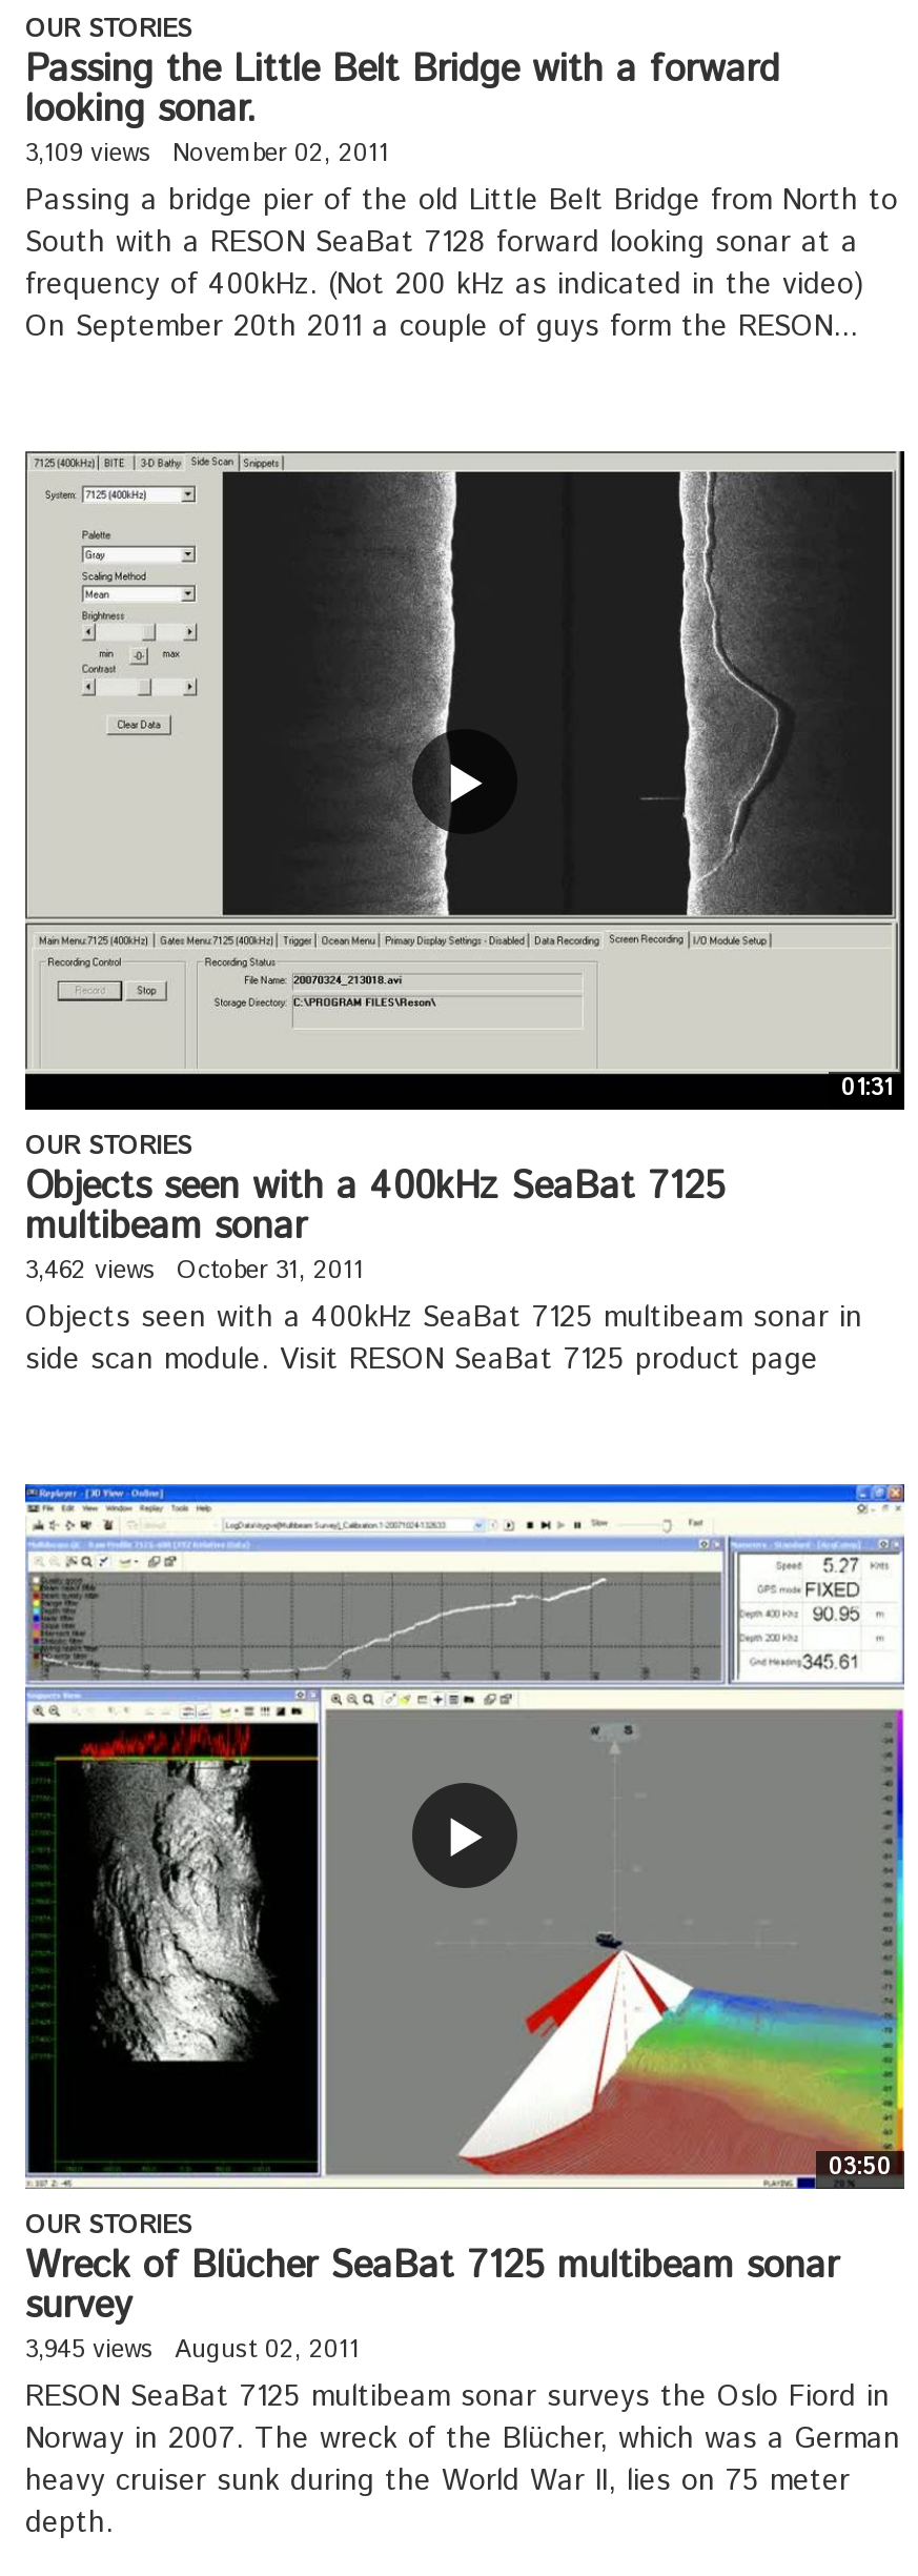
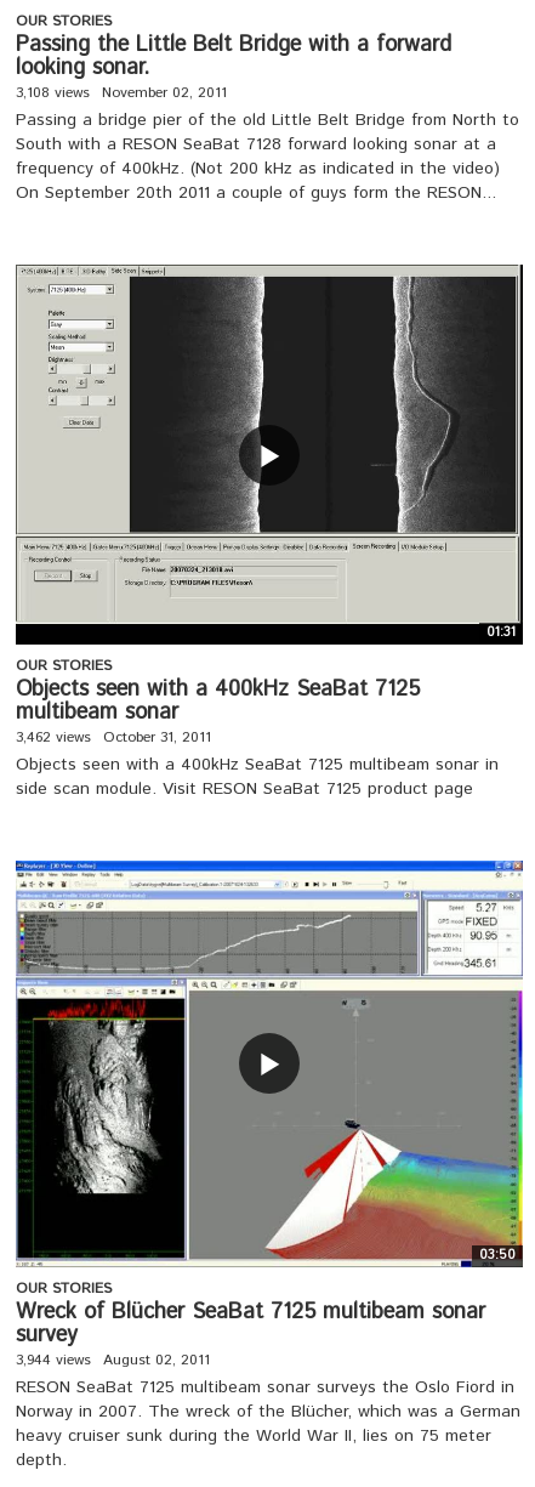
- 3,109 views November 02, 2011
+ 3,108 views November 02, 2011

- 3,945 views August 02, 2011
+ 3,944 views August 02, 2011
